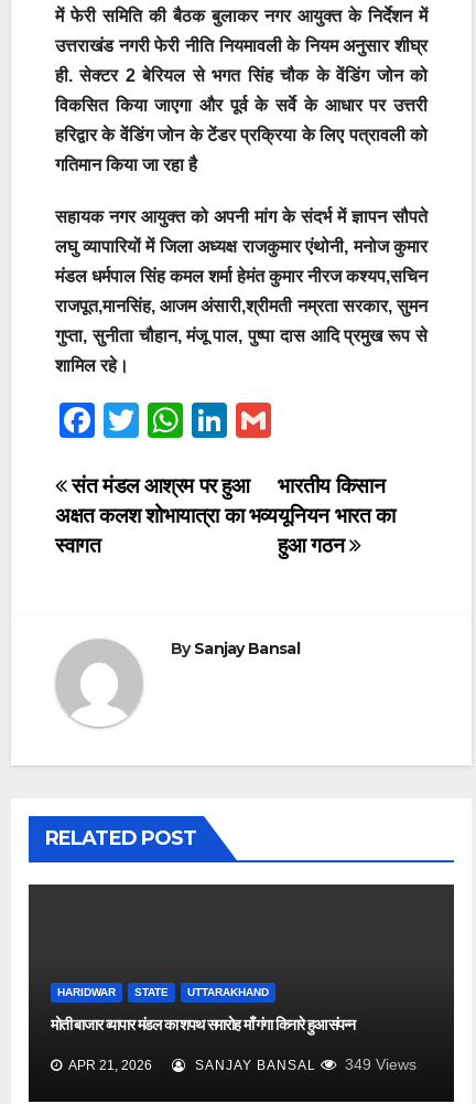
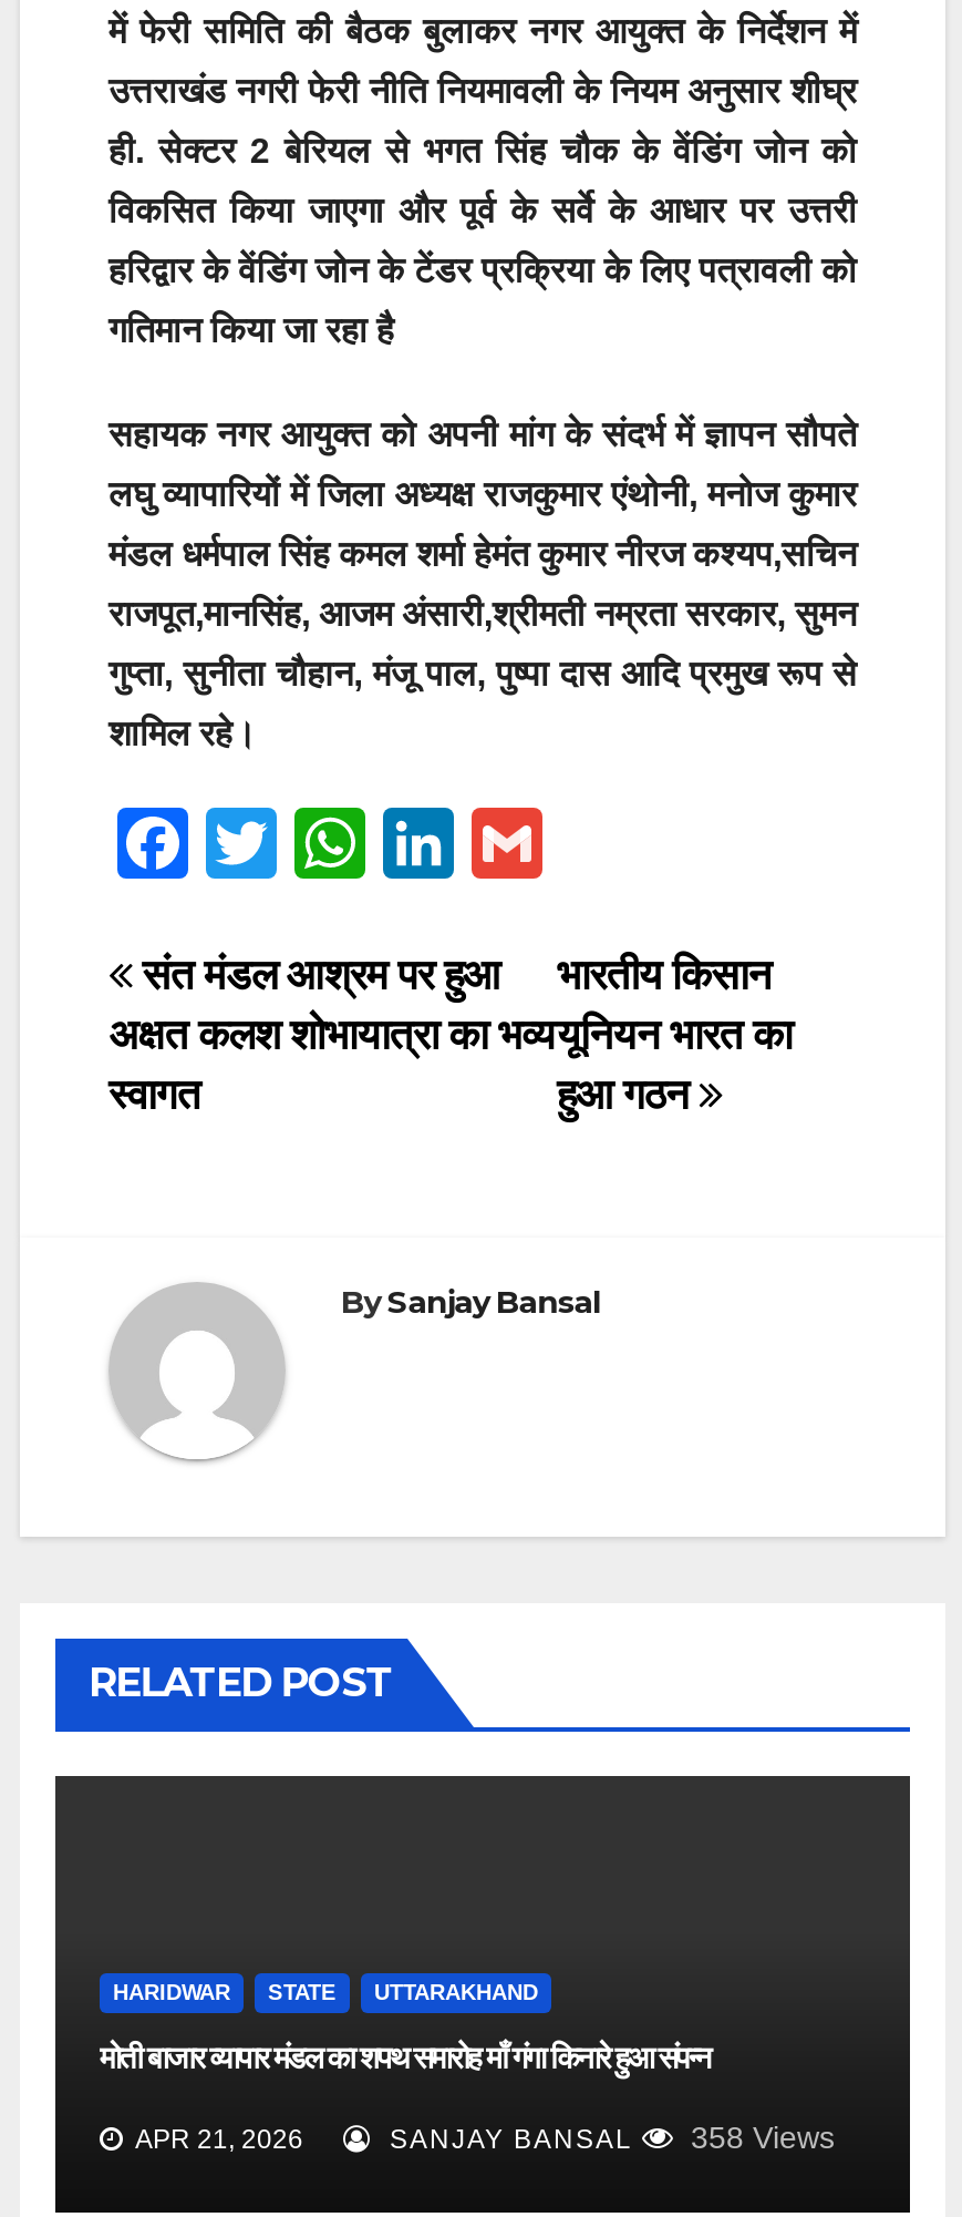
- SANJAY BANSAL 349 Views
+ SANJAY BANSAL 358 Views
